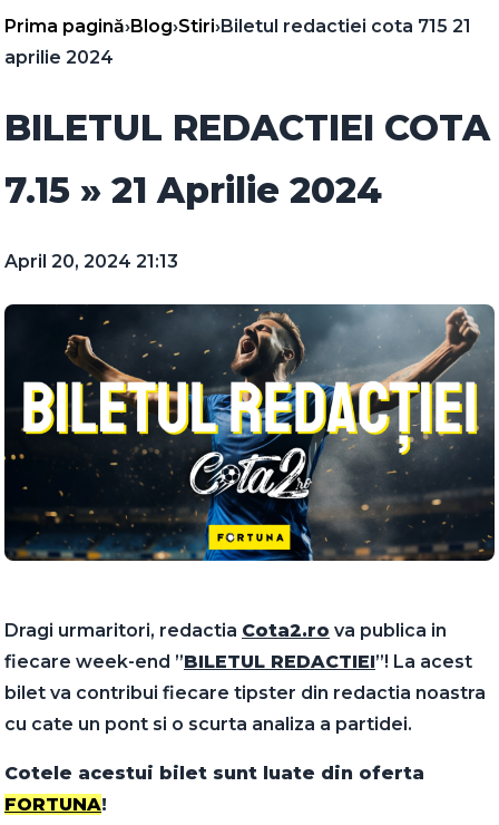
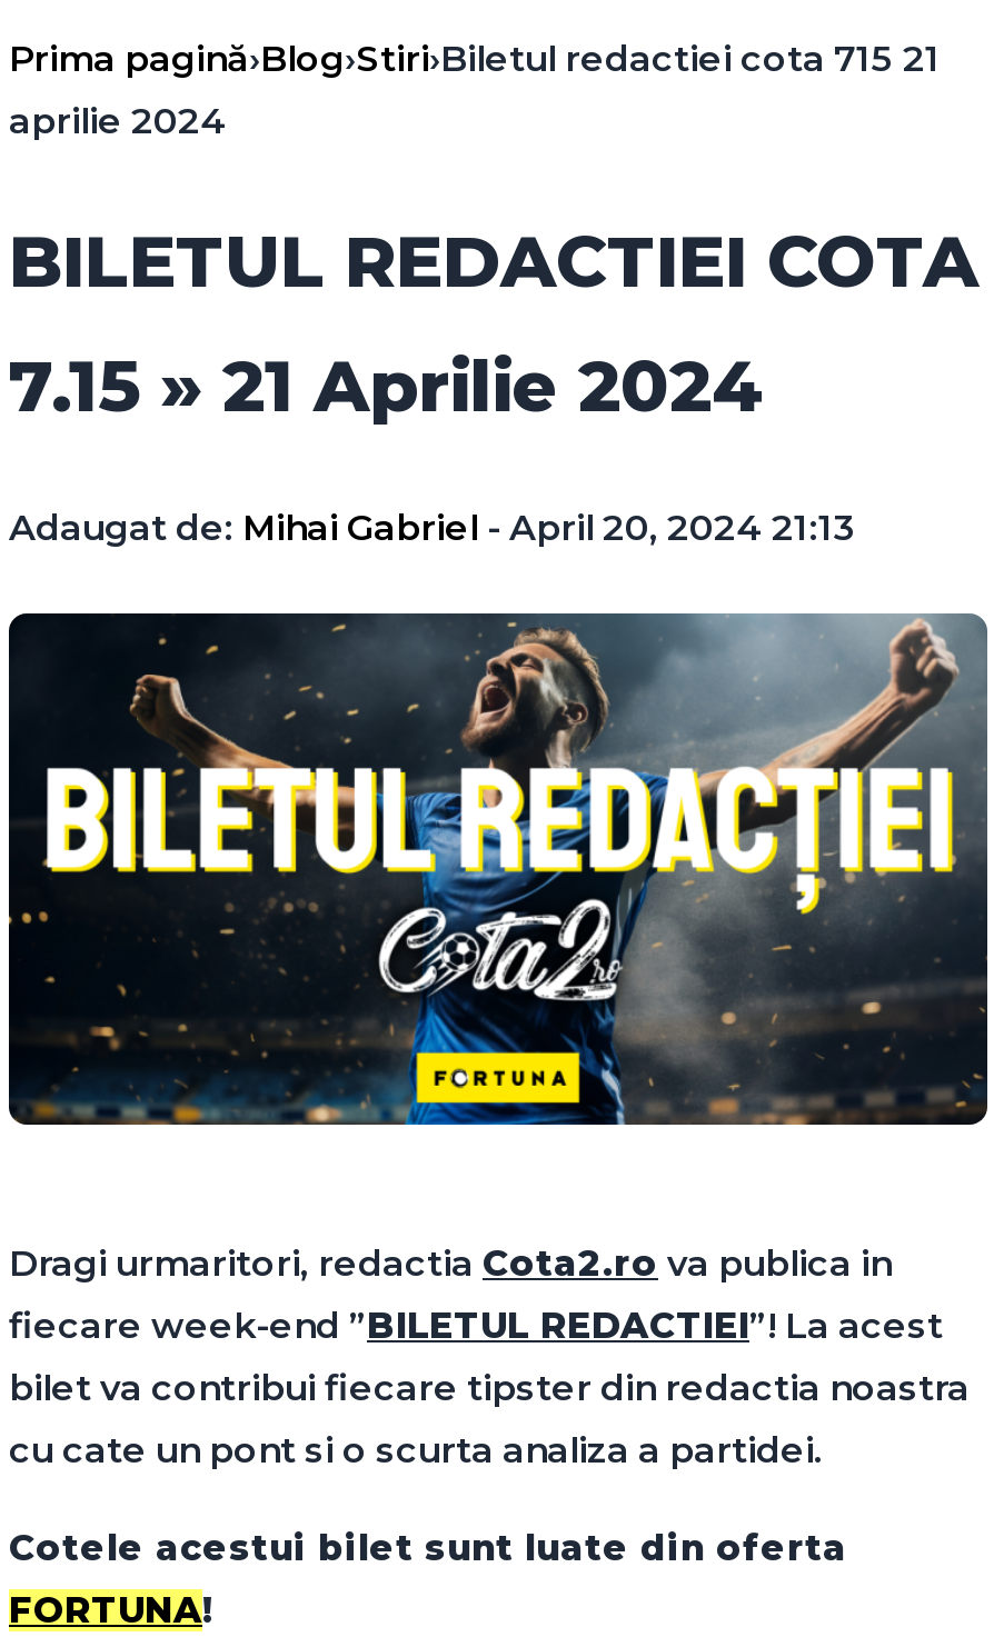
- April 20, 2024 21:13
+ Adaugat de: Mihai Gabriel - April 20, 2024 21:13
